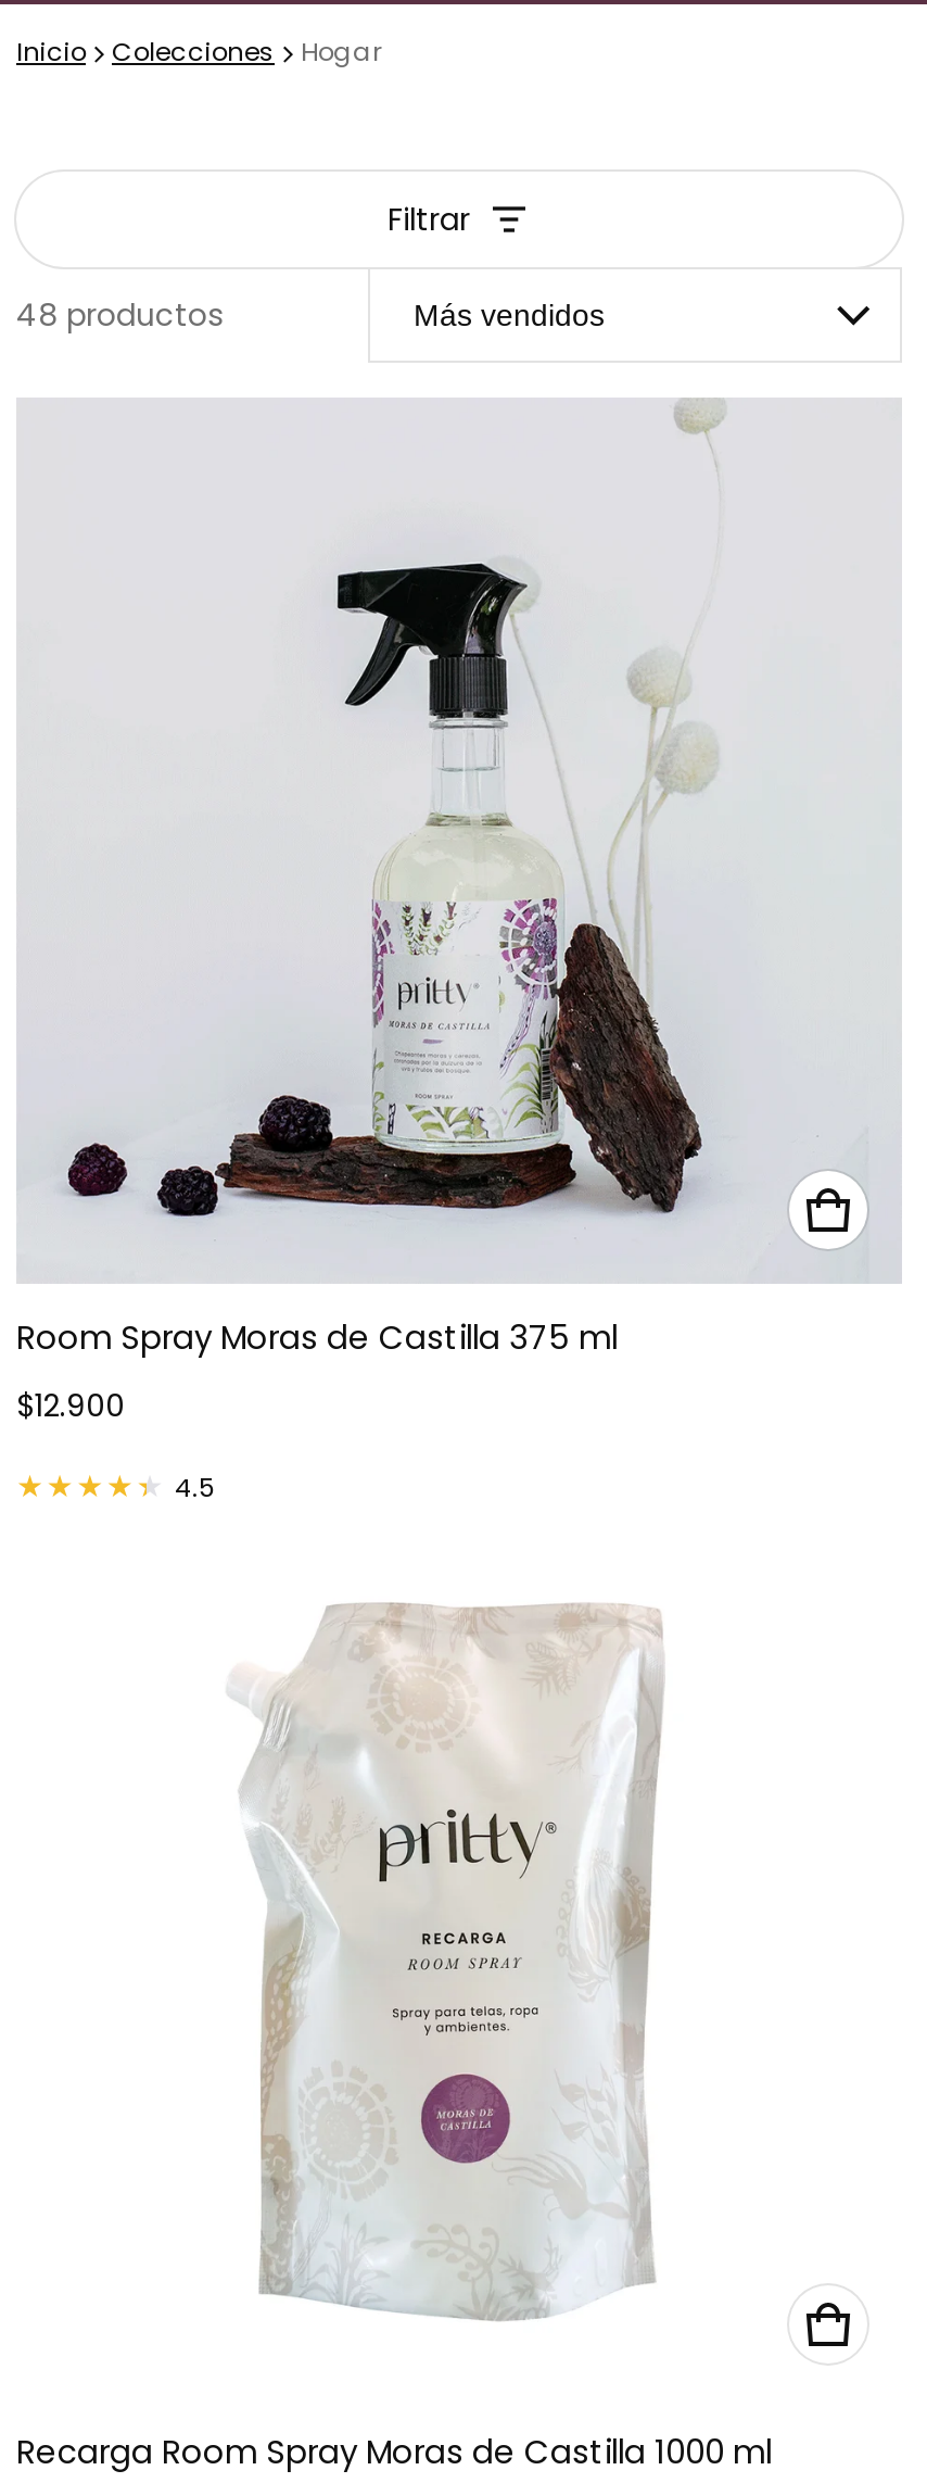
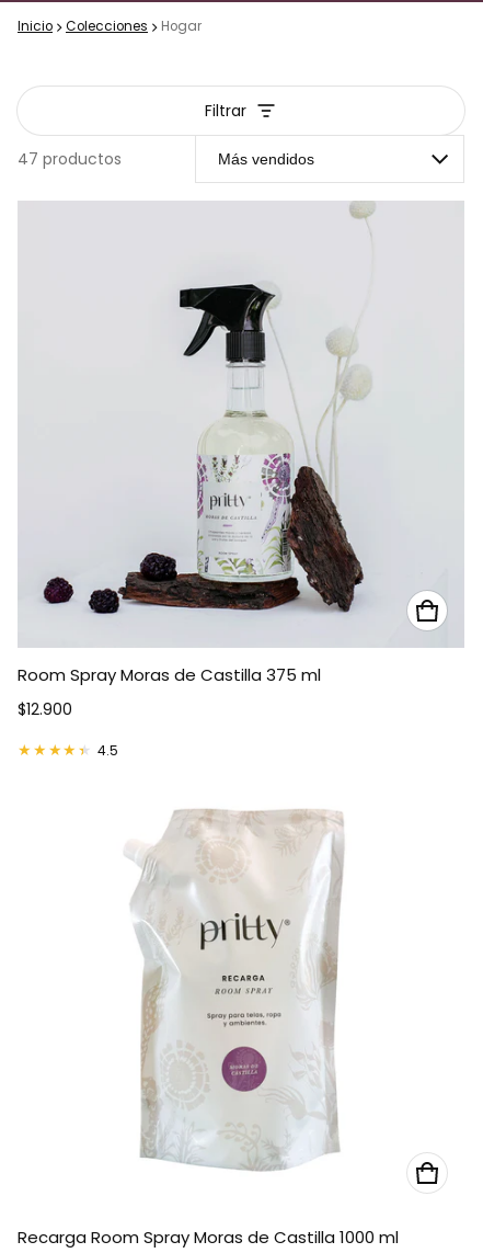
- 48 productos
+ 47 productos
